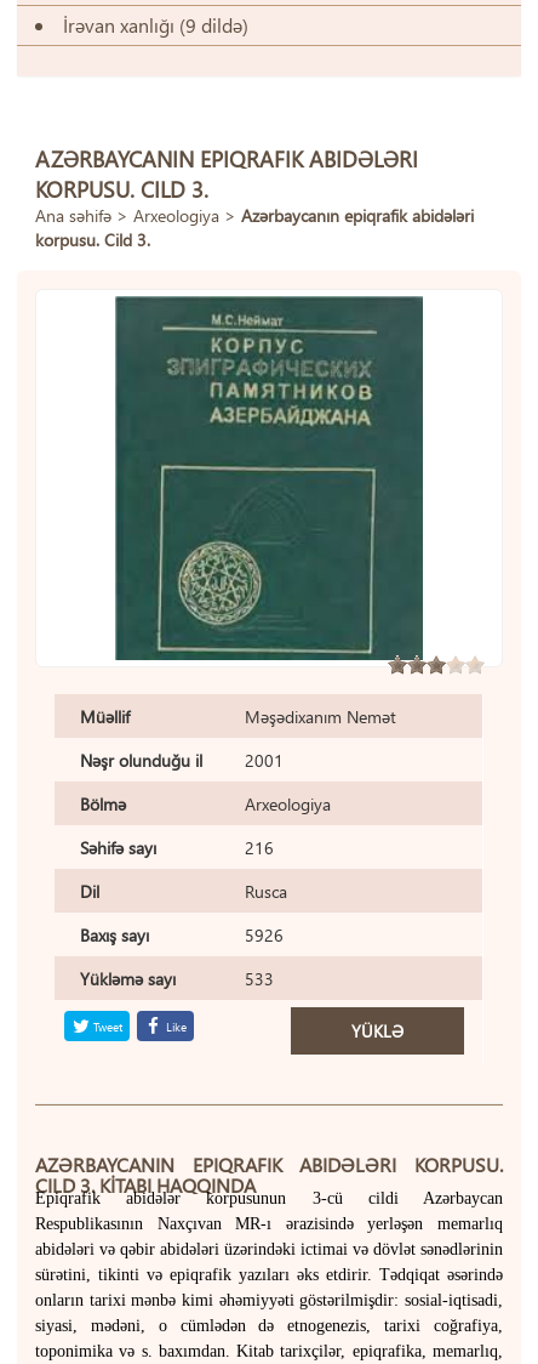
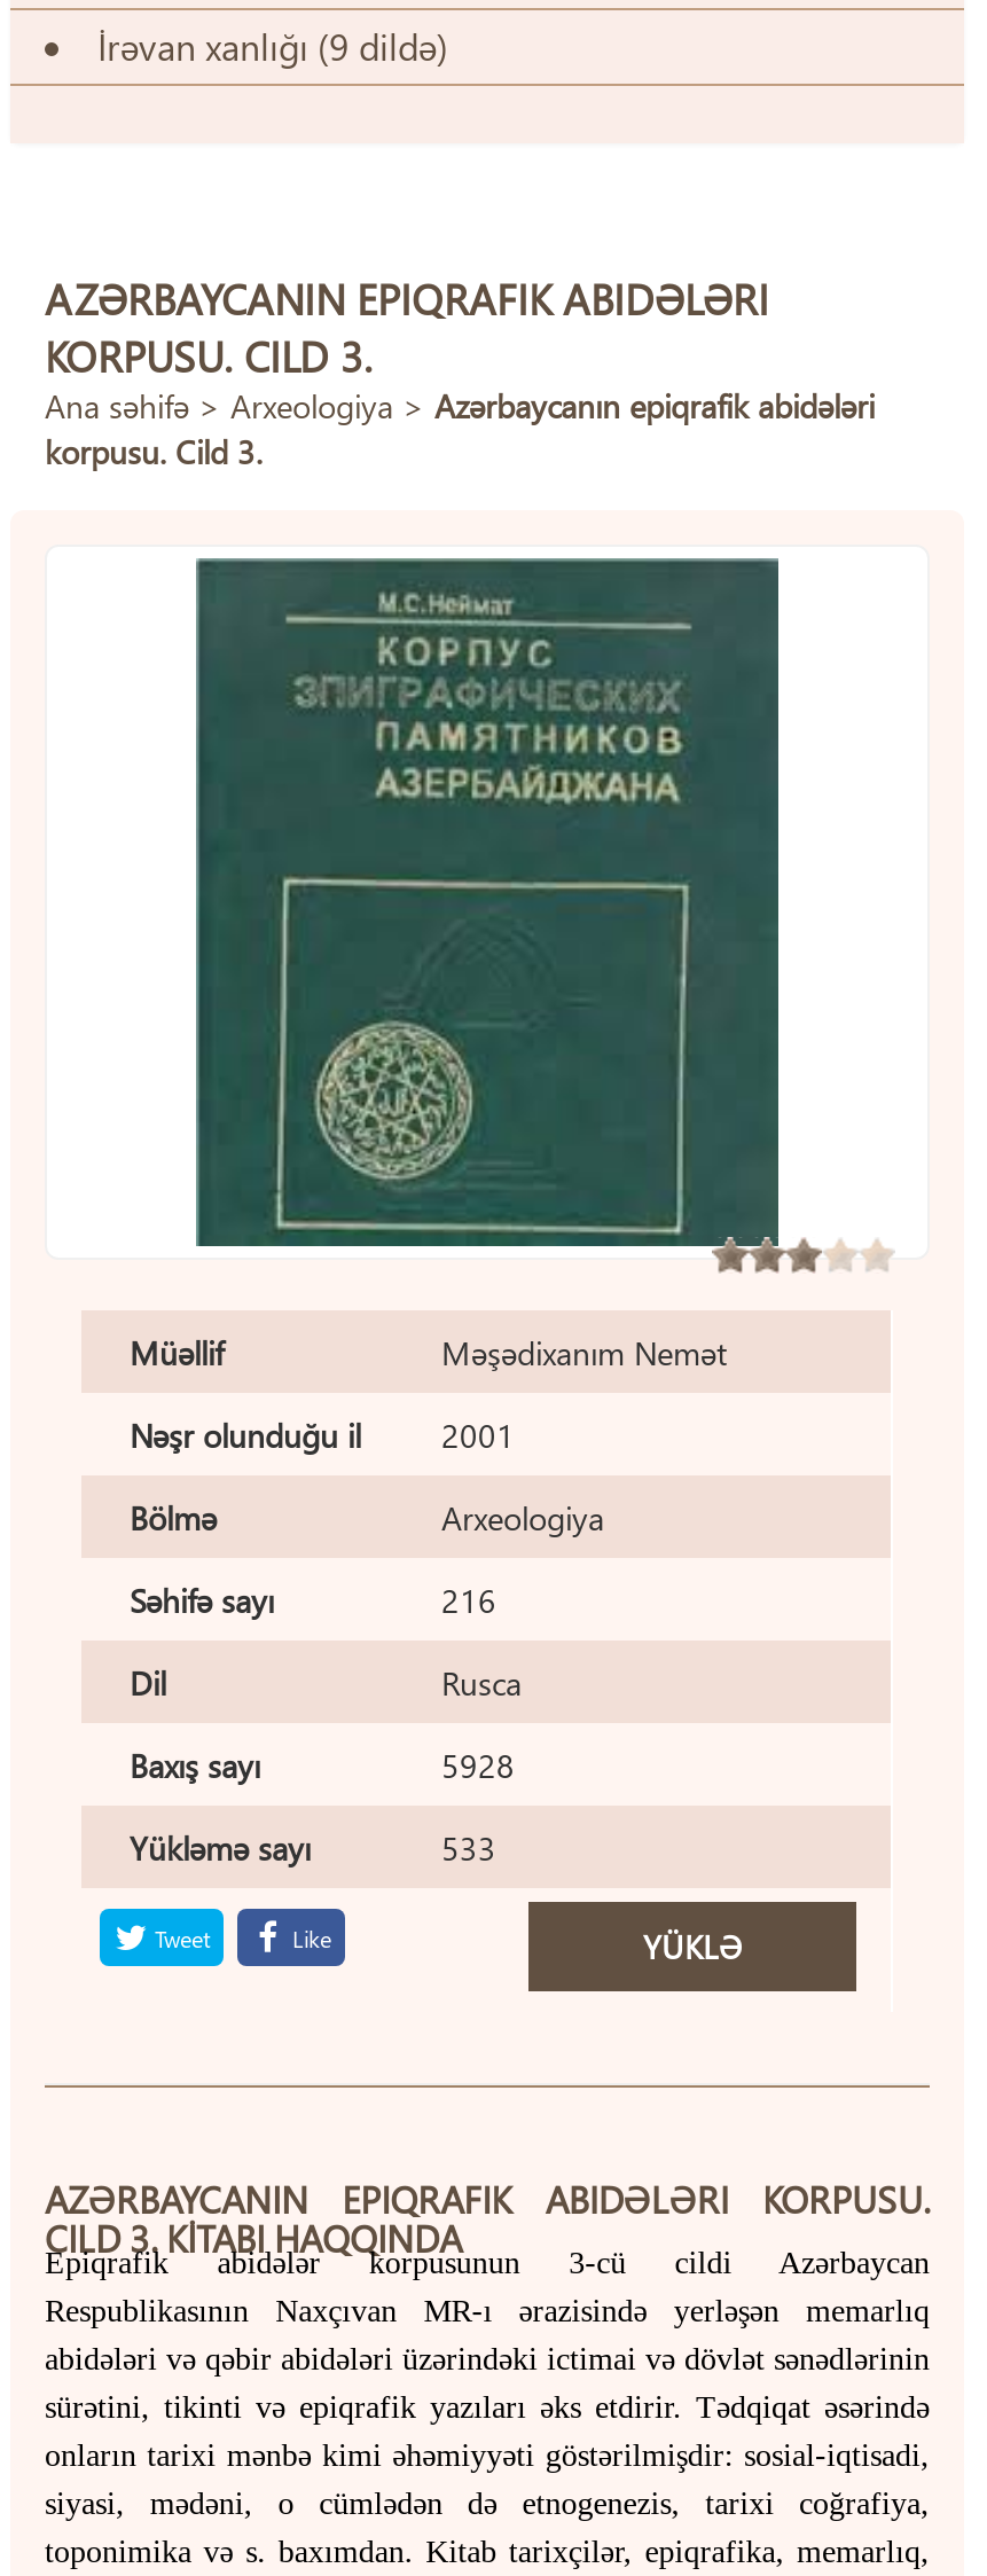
- 5926
+ 5928
